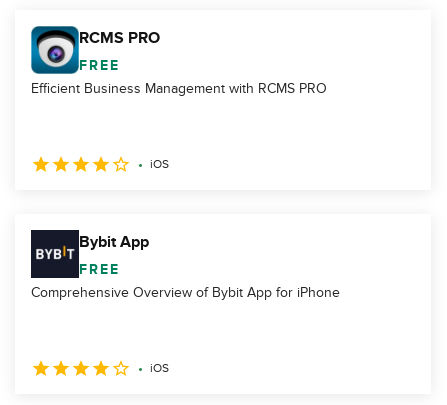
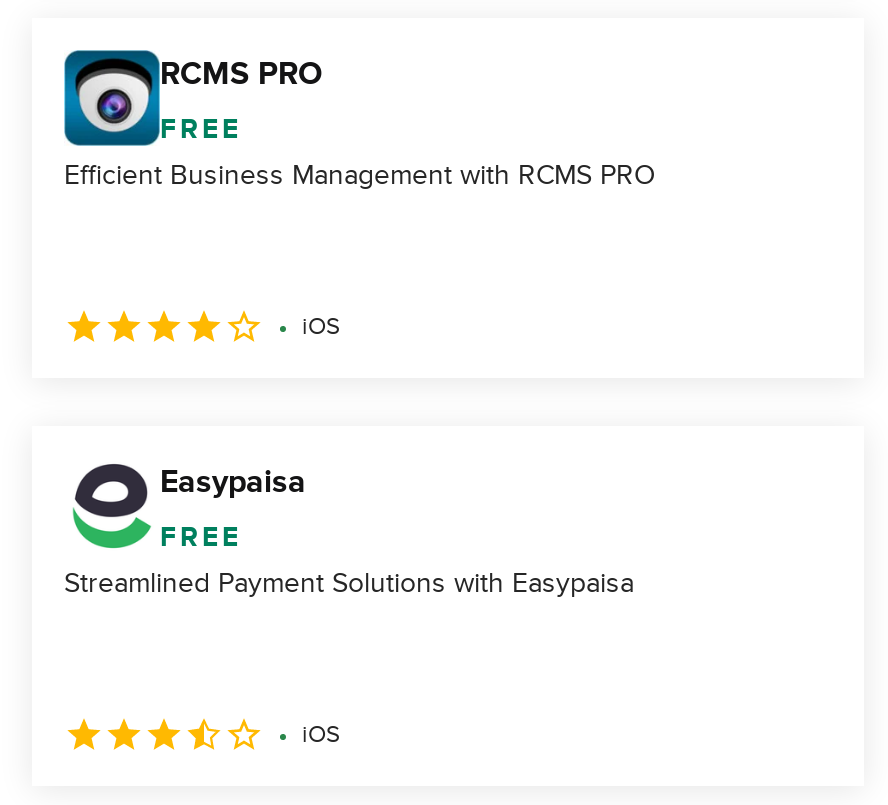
- [image]
- Bybit App
+ [image]
+ Easypaisa

- Comprehensive Overview of Bybit App for iPhone
+ Streamlined Payment Solutions with Easypaisa
